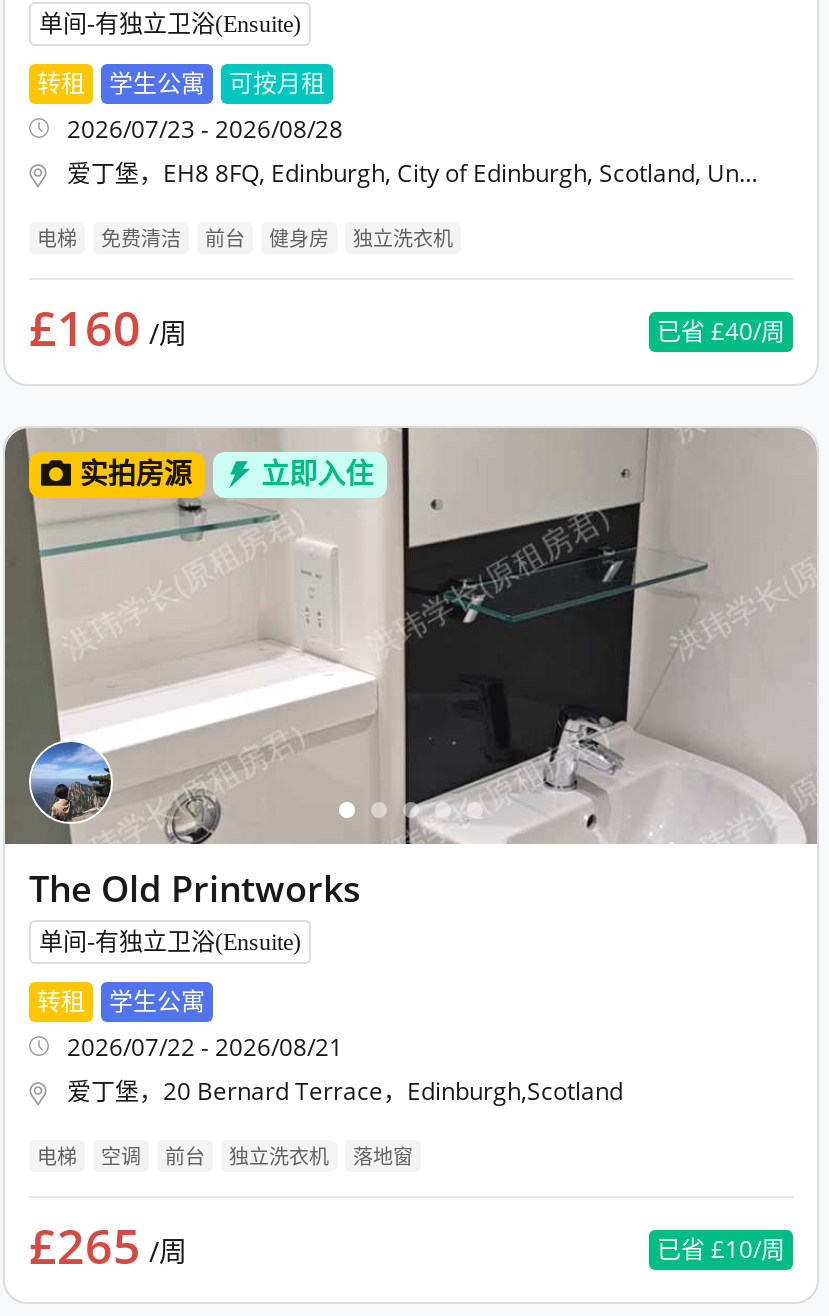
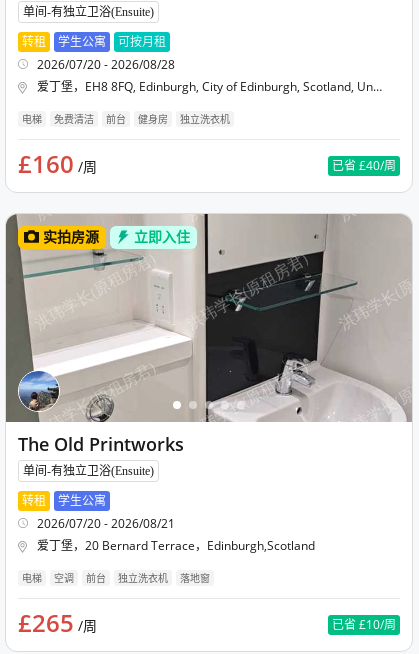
- 2026/07/23 - 2026/08/28
+ 2026/07/20 - 2026/08/28

- 2026/07/22 - 2026/08/21
+ 2026/07/20 - 2026/08/21
